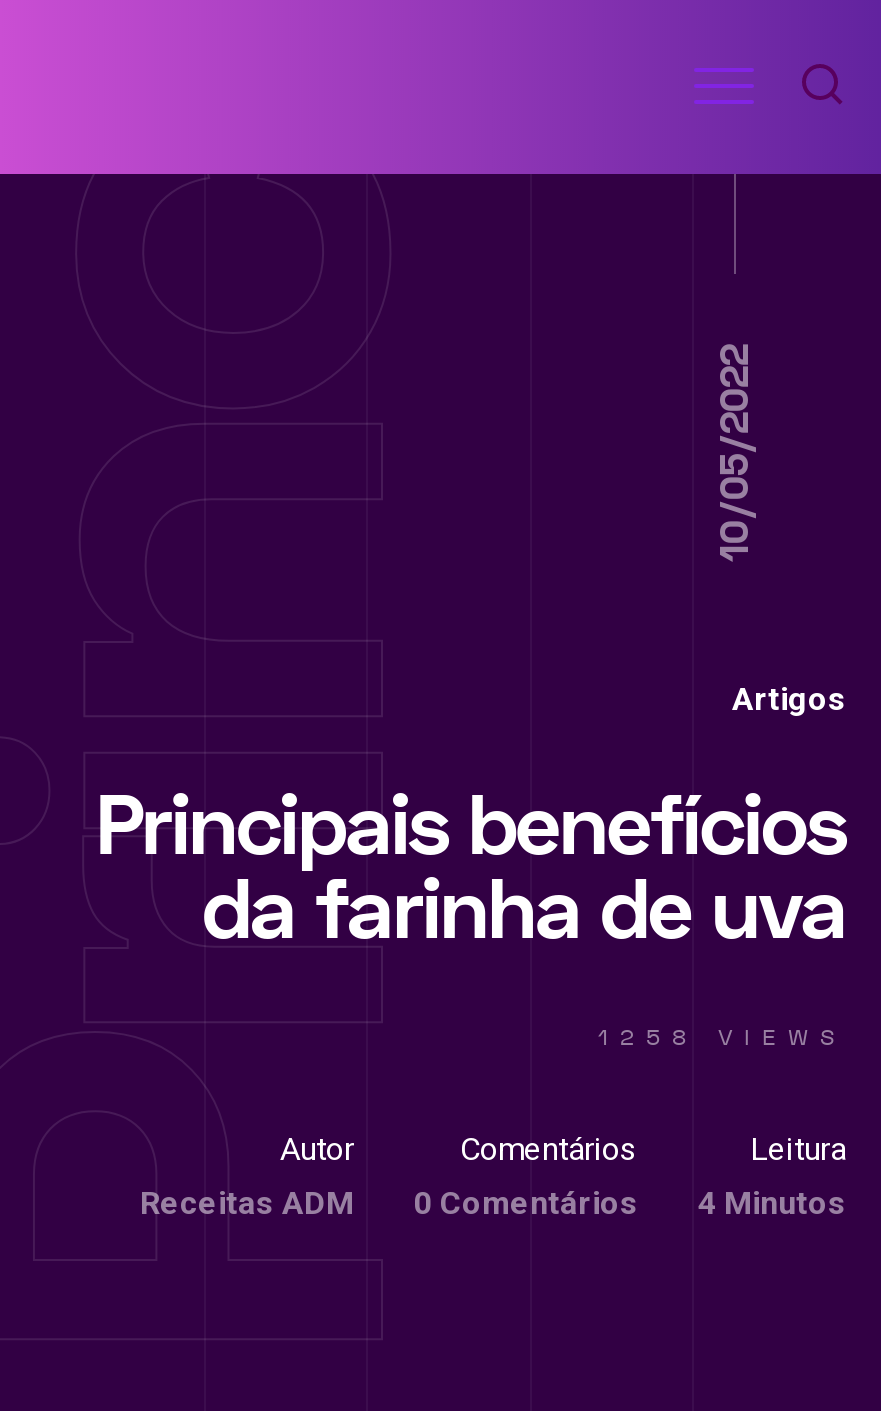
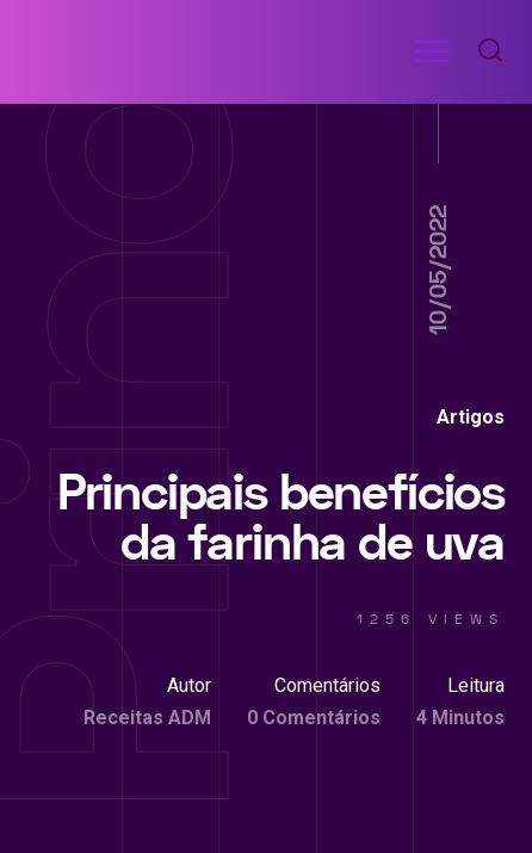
- 1258 VIEWS
+ 1256 VIEWS
